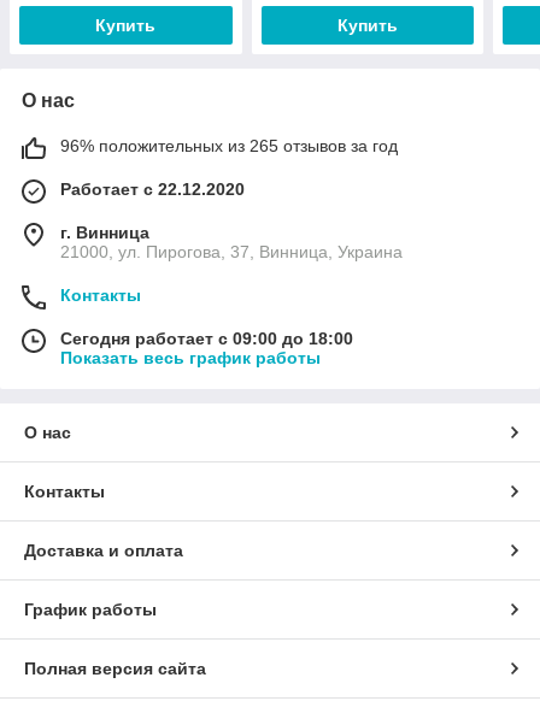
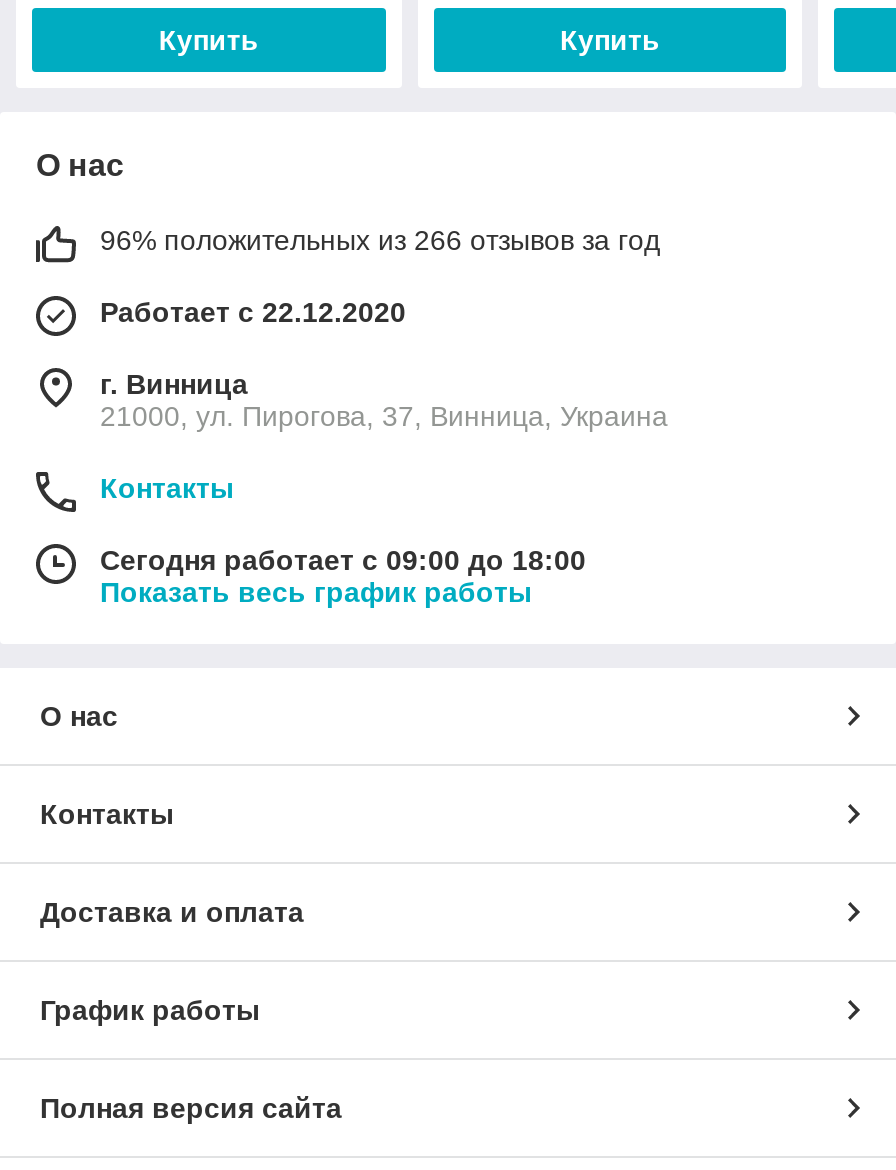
- 96% положительных из 265 отзывов за год
+ 96% положительных из 266 отзывов за год
